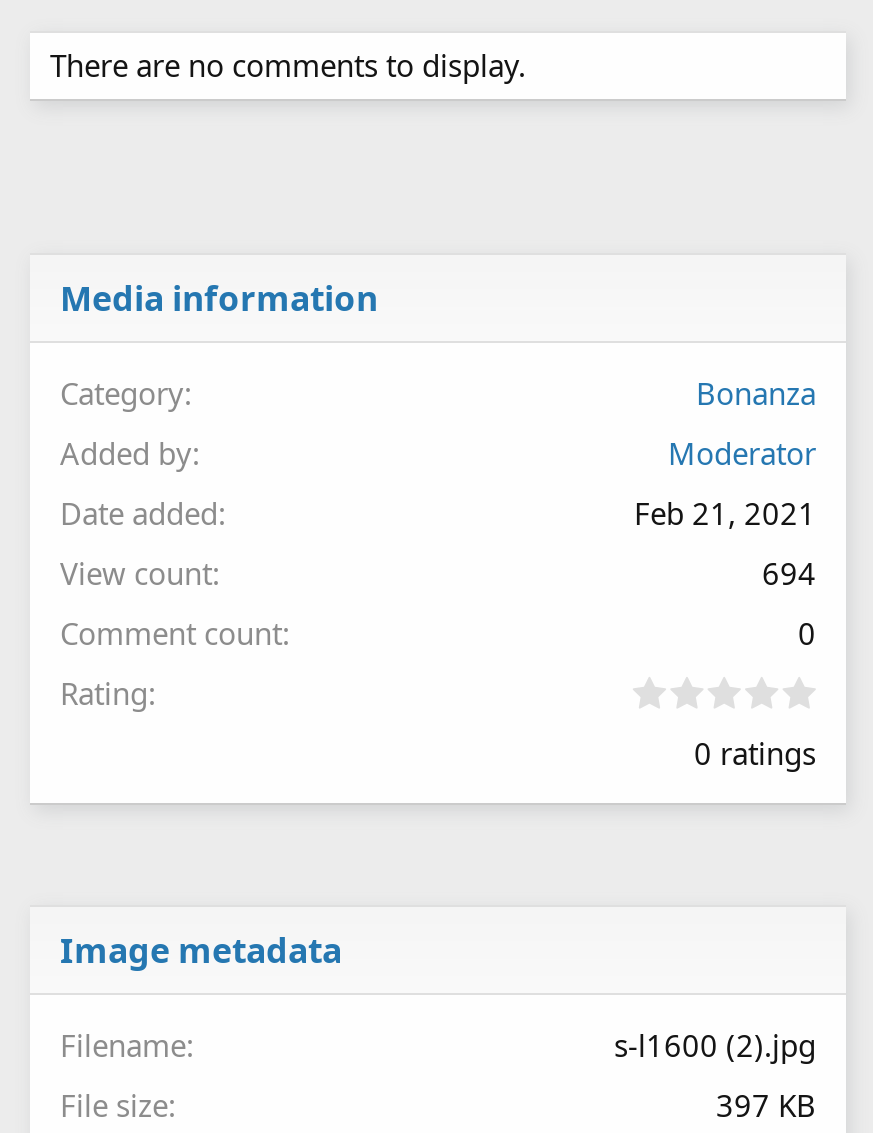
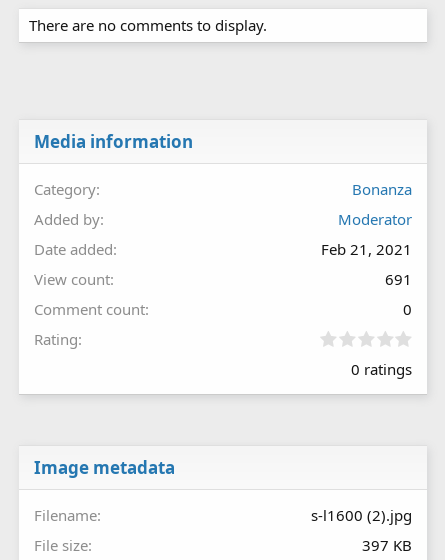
- 694
+ 691
